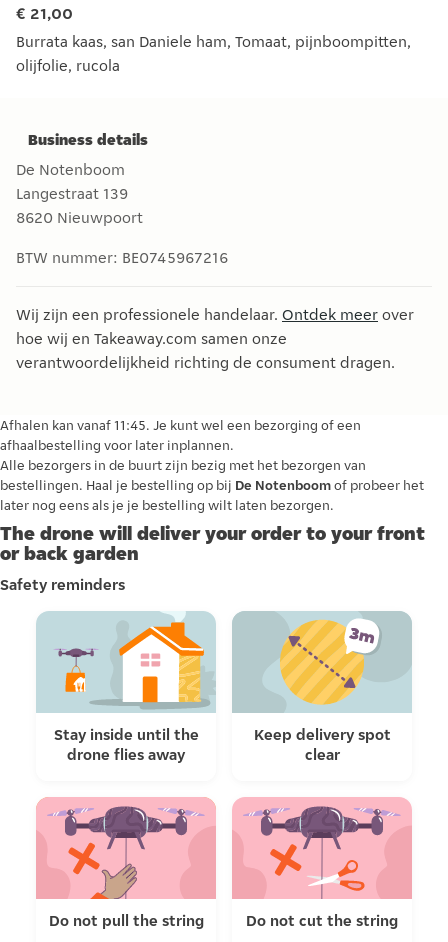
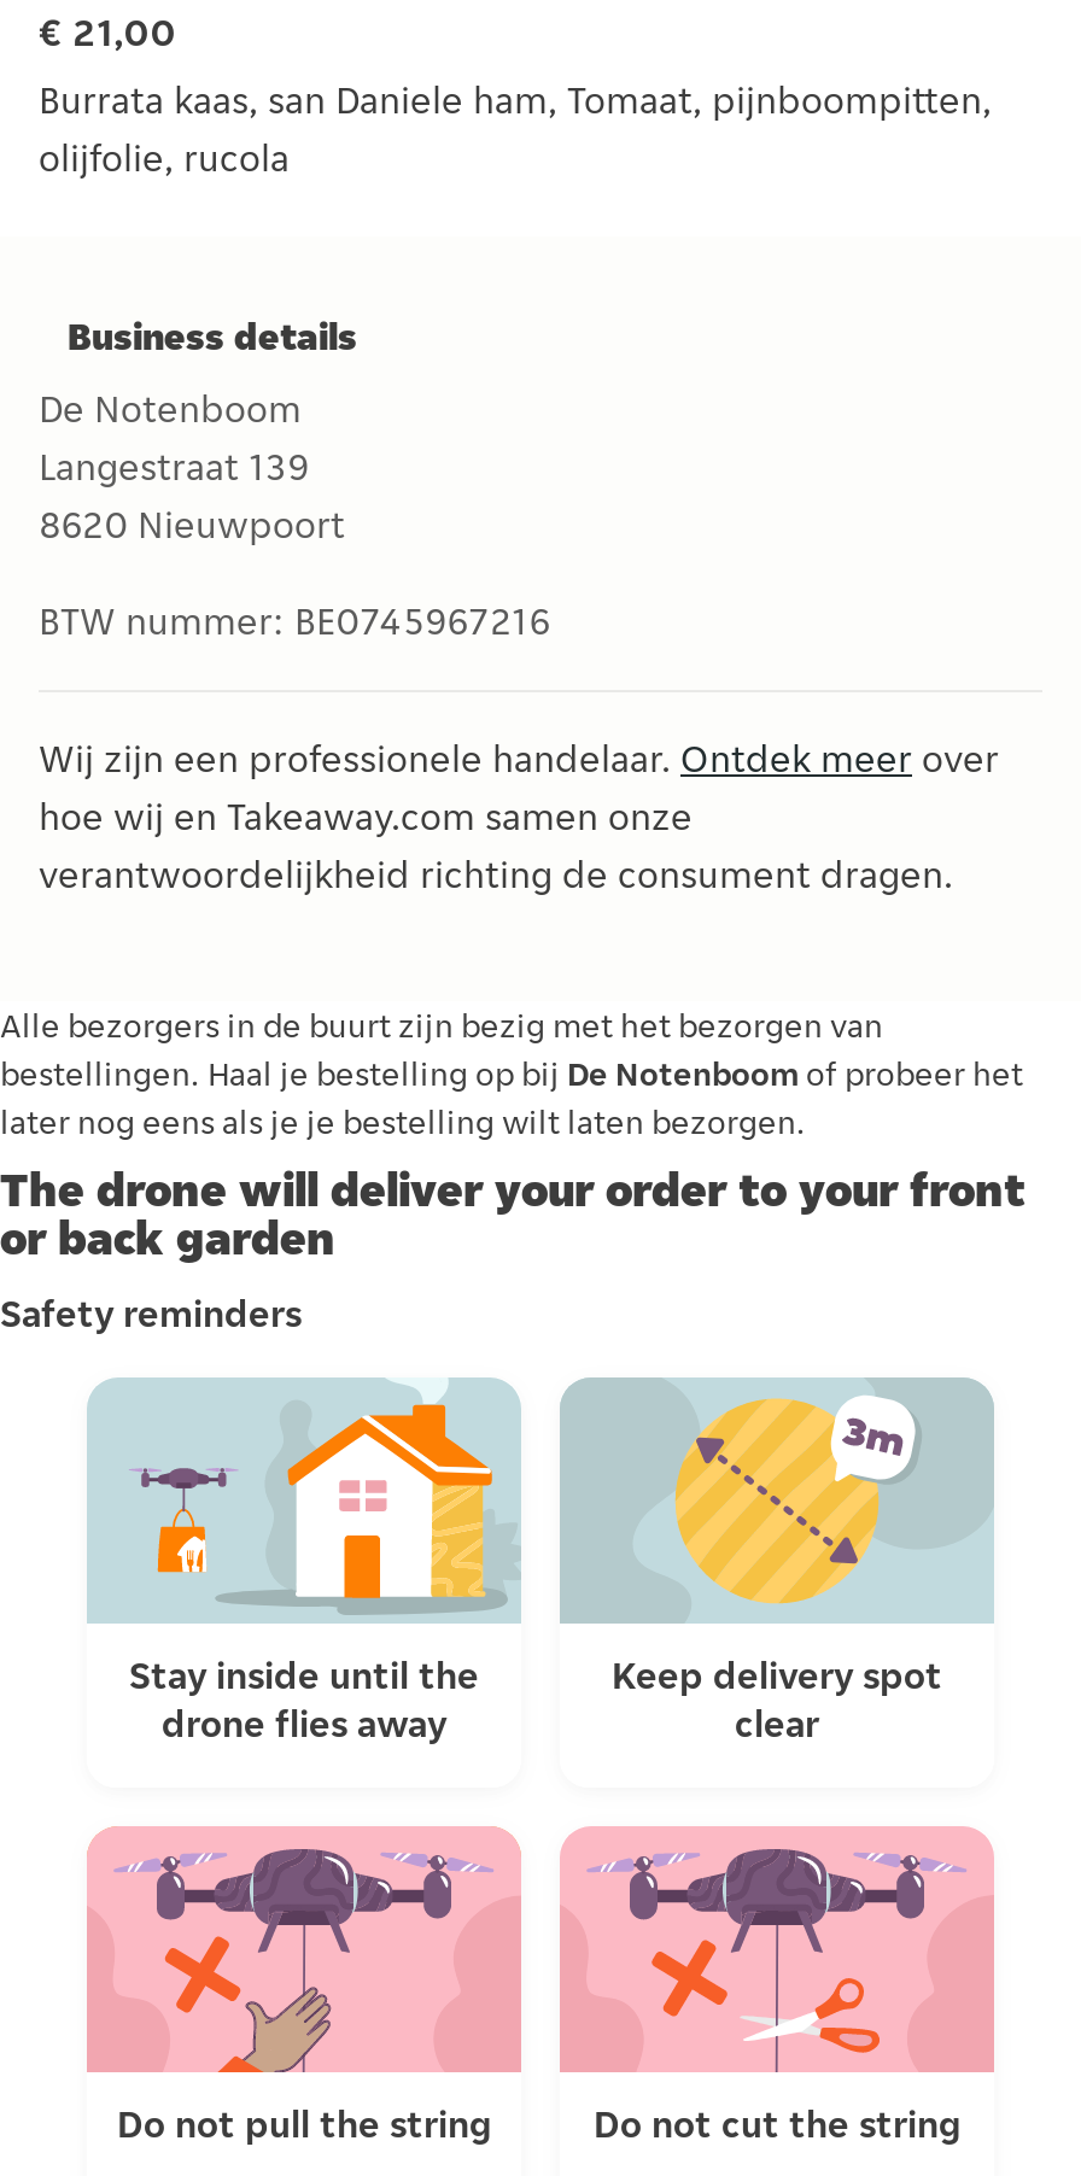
- Afhalen kan vanaf 11:45. Je kunt wel een bezorging of een
- afhaalbestelling voor later inplannen.
